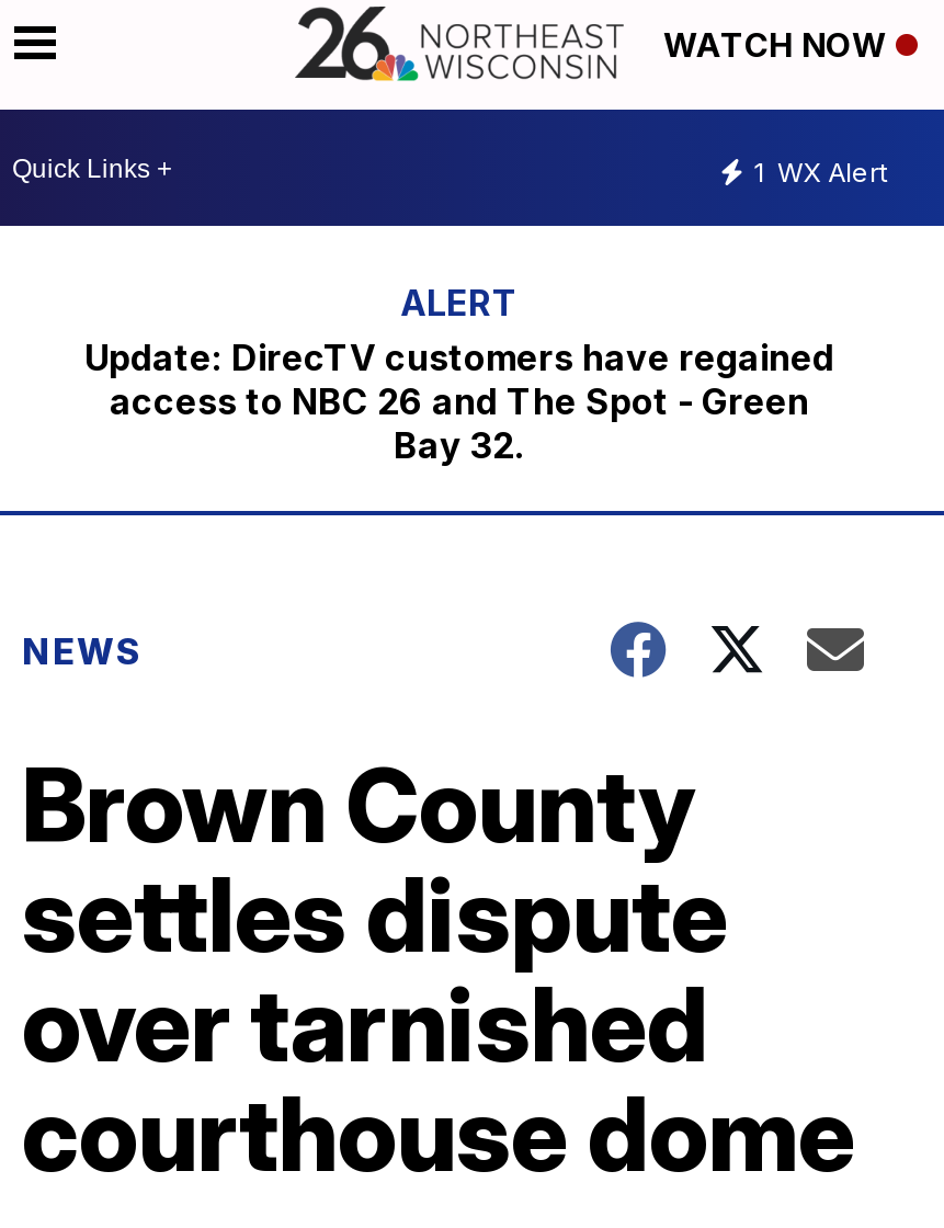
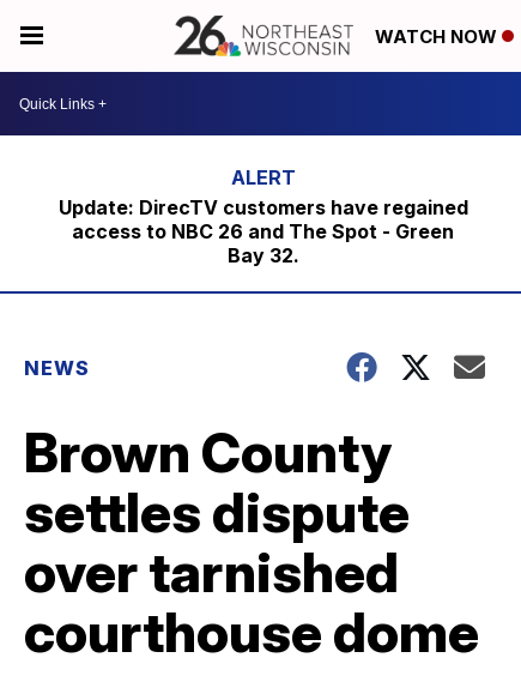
- 1 WX Alert
